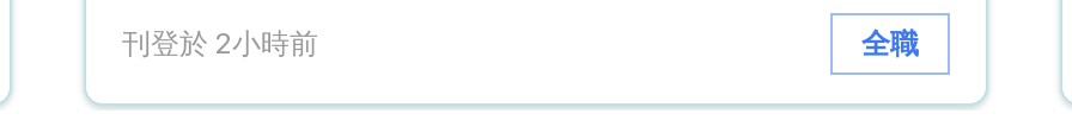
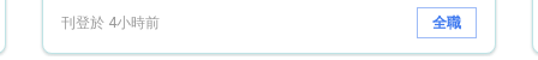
- 刊登於 2小時前
+ 刊登於 4小時前
